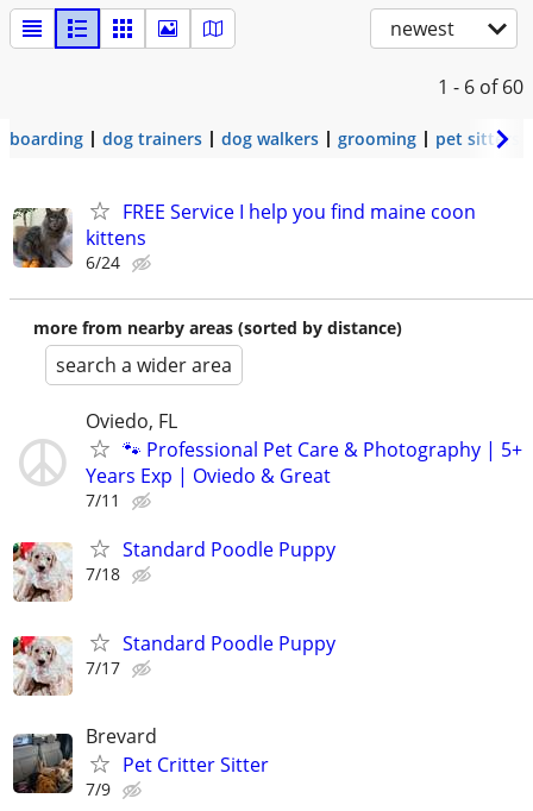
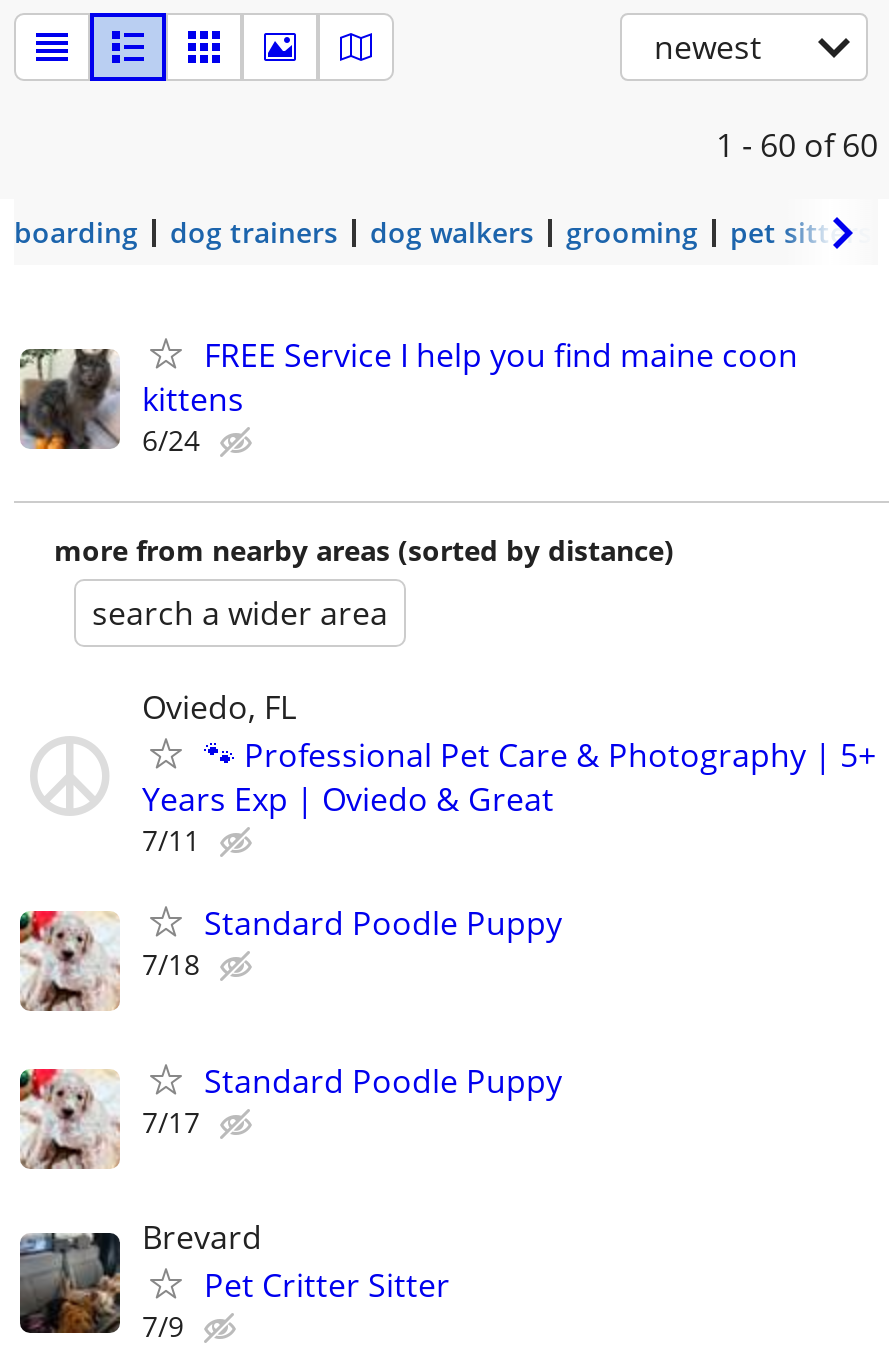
- 1 - 6 of 60
+ 1 - 60 of 60
